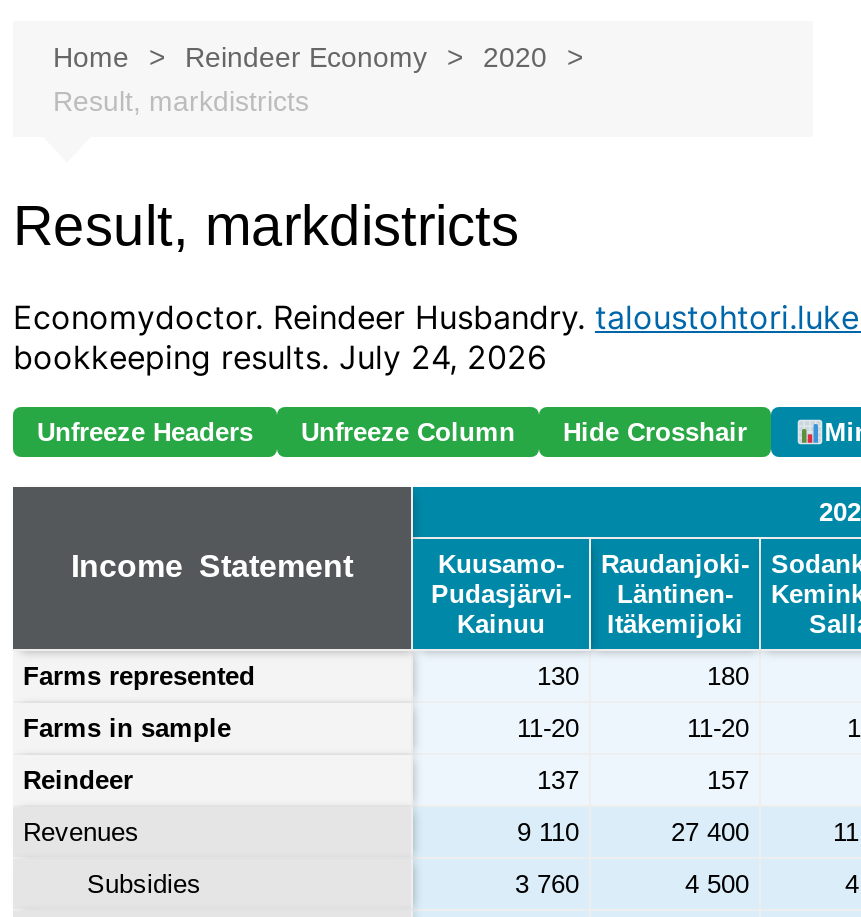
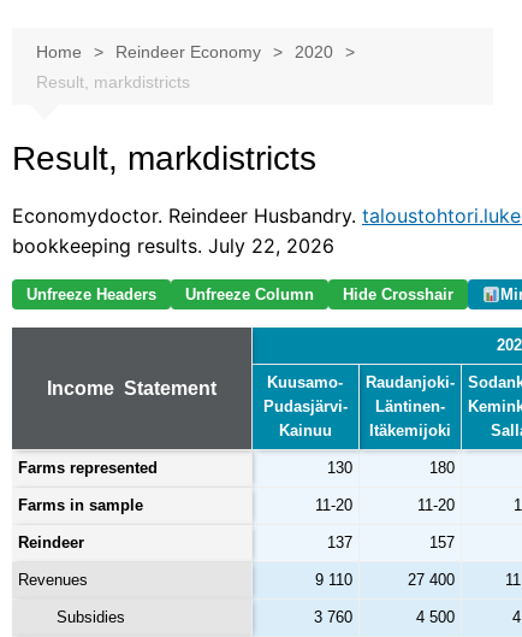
- bookkeeping results. July 24, 2026
+ bookkeeping results. July 22, 2026
